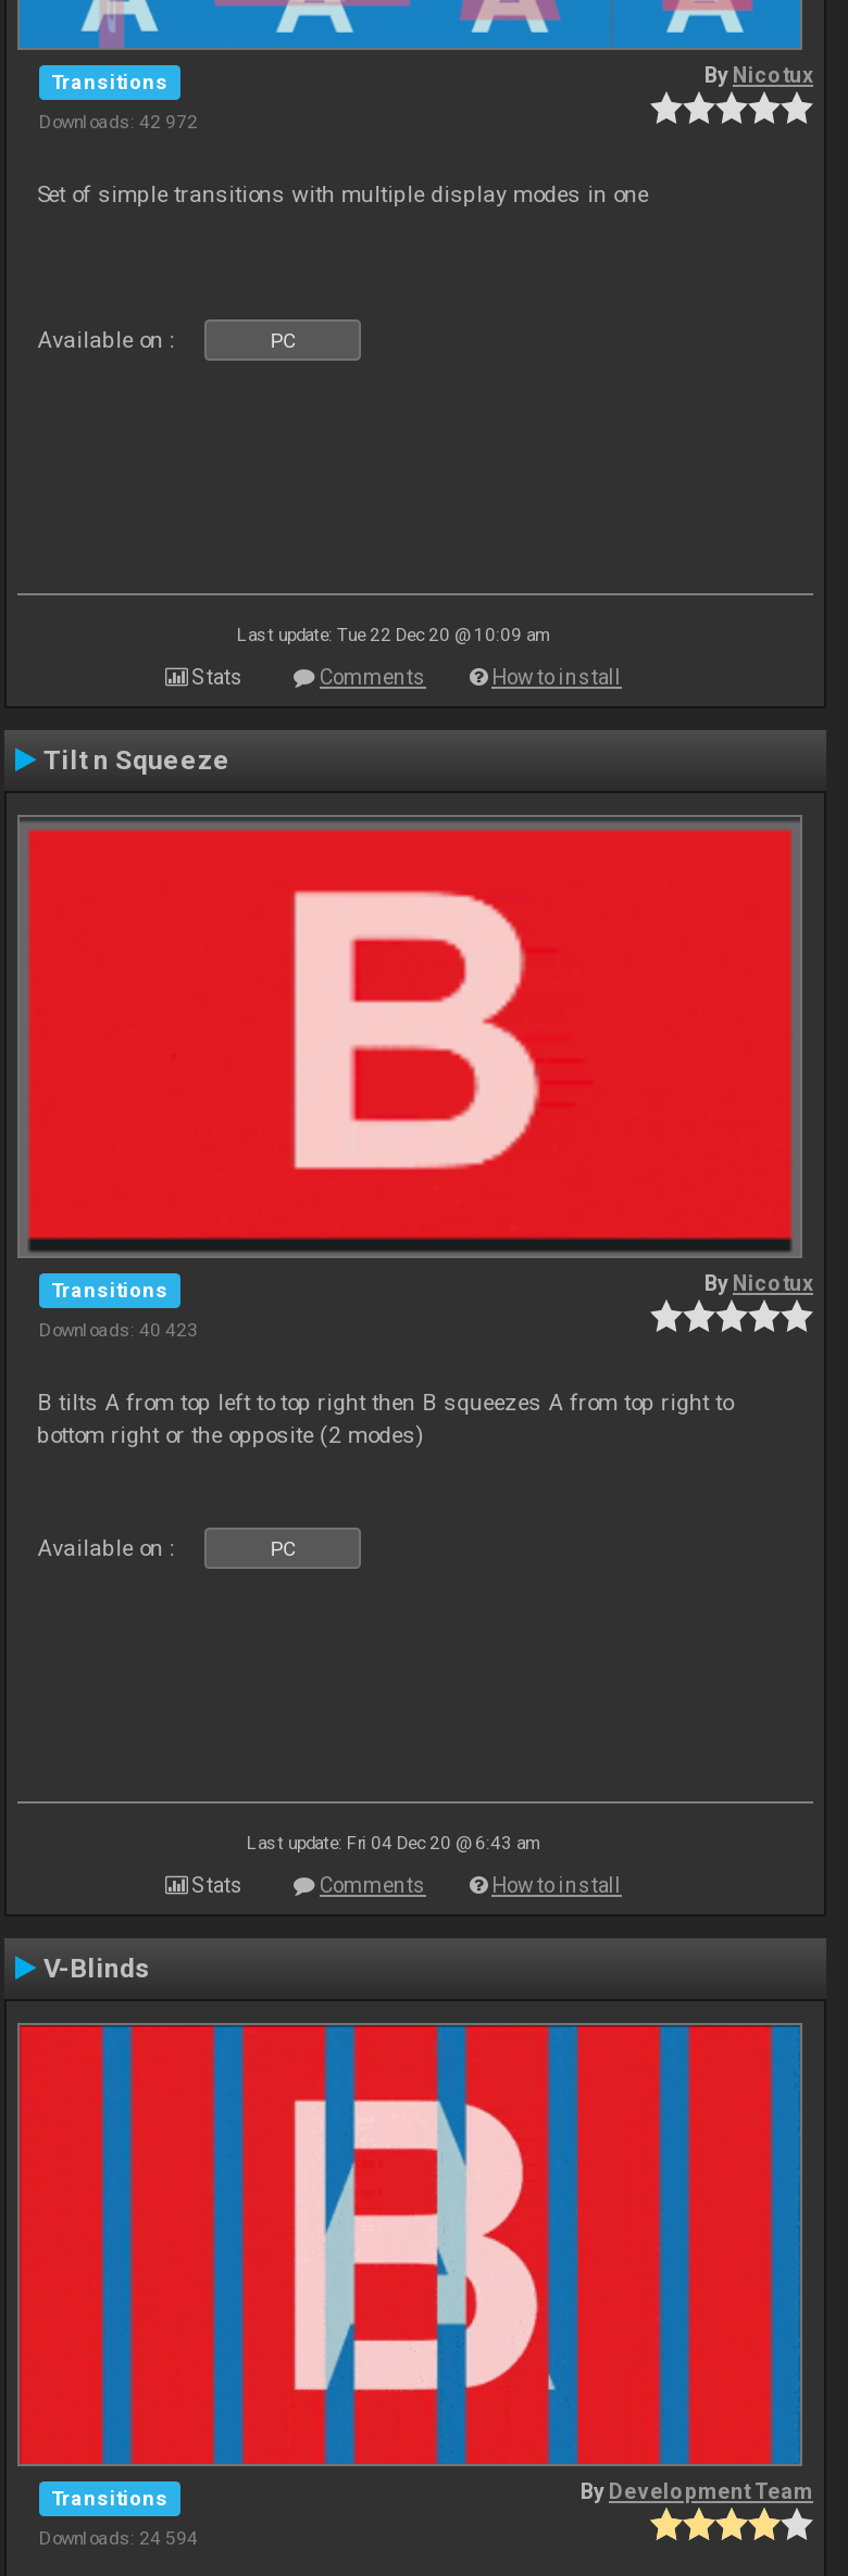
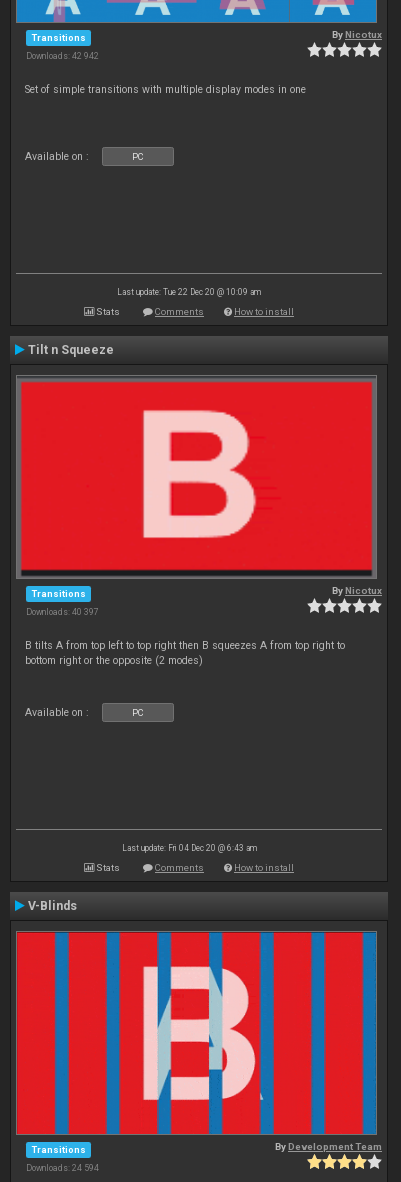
- Downloads: 42 972
+ Downloads: 42 942

- Downloads: 40 423
+ Downloads: 40 397
